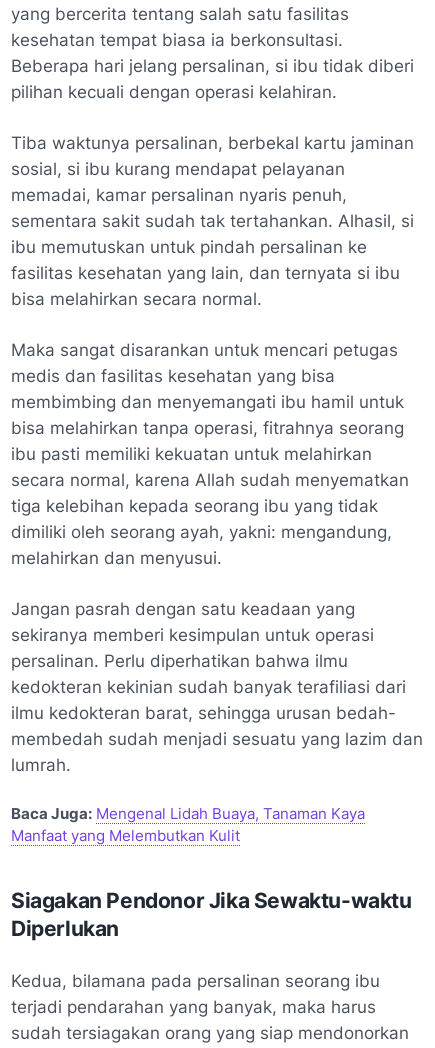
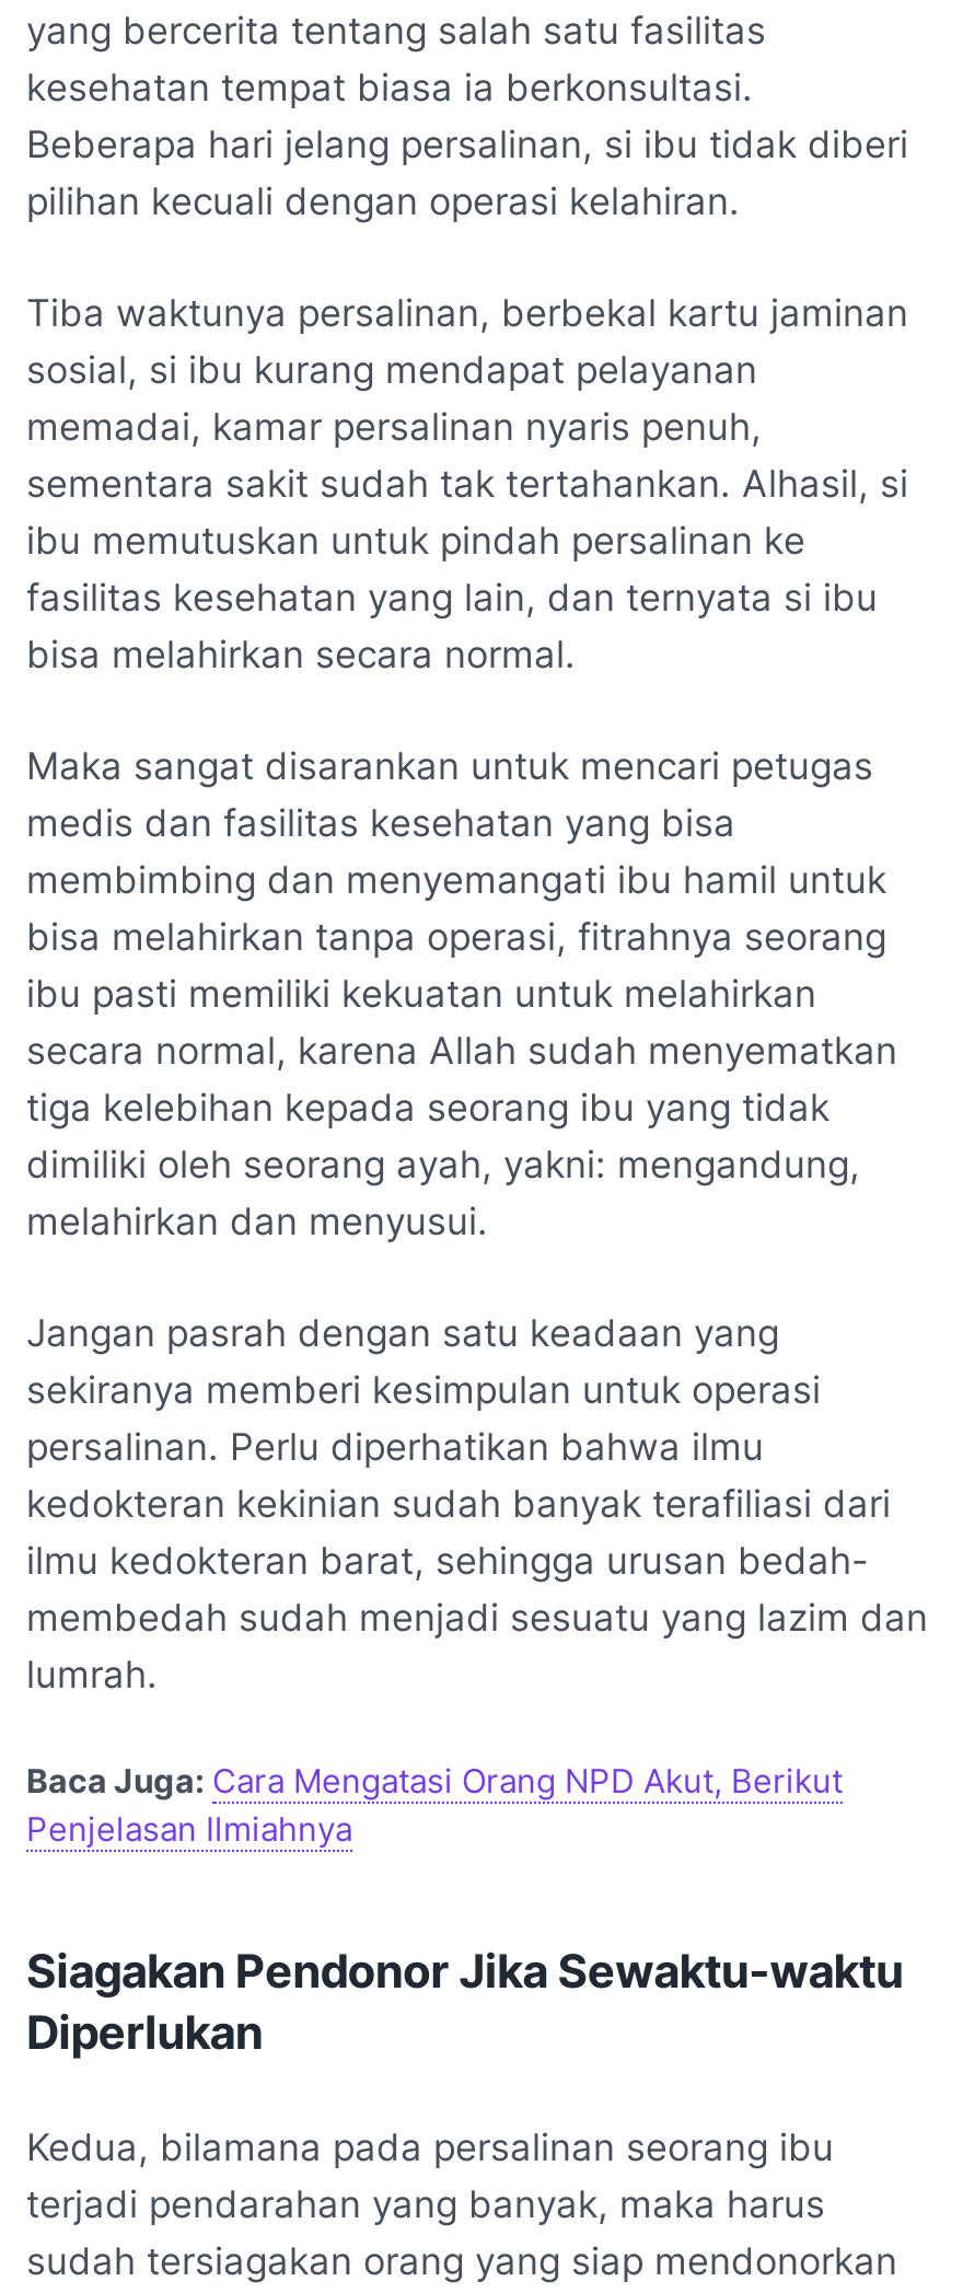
- Baca Juga: Mengenal Lidah Buaya, Tanaman Kaya
- Manfaat yang Melembutkan Kulit
+ Baca Juga: Cara Mengatasi Orang NPD Akut, Berikut
+ Penjelasan Ilmiahnya
